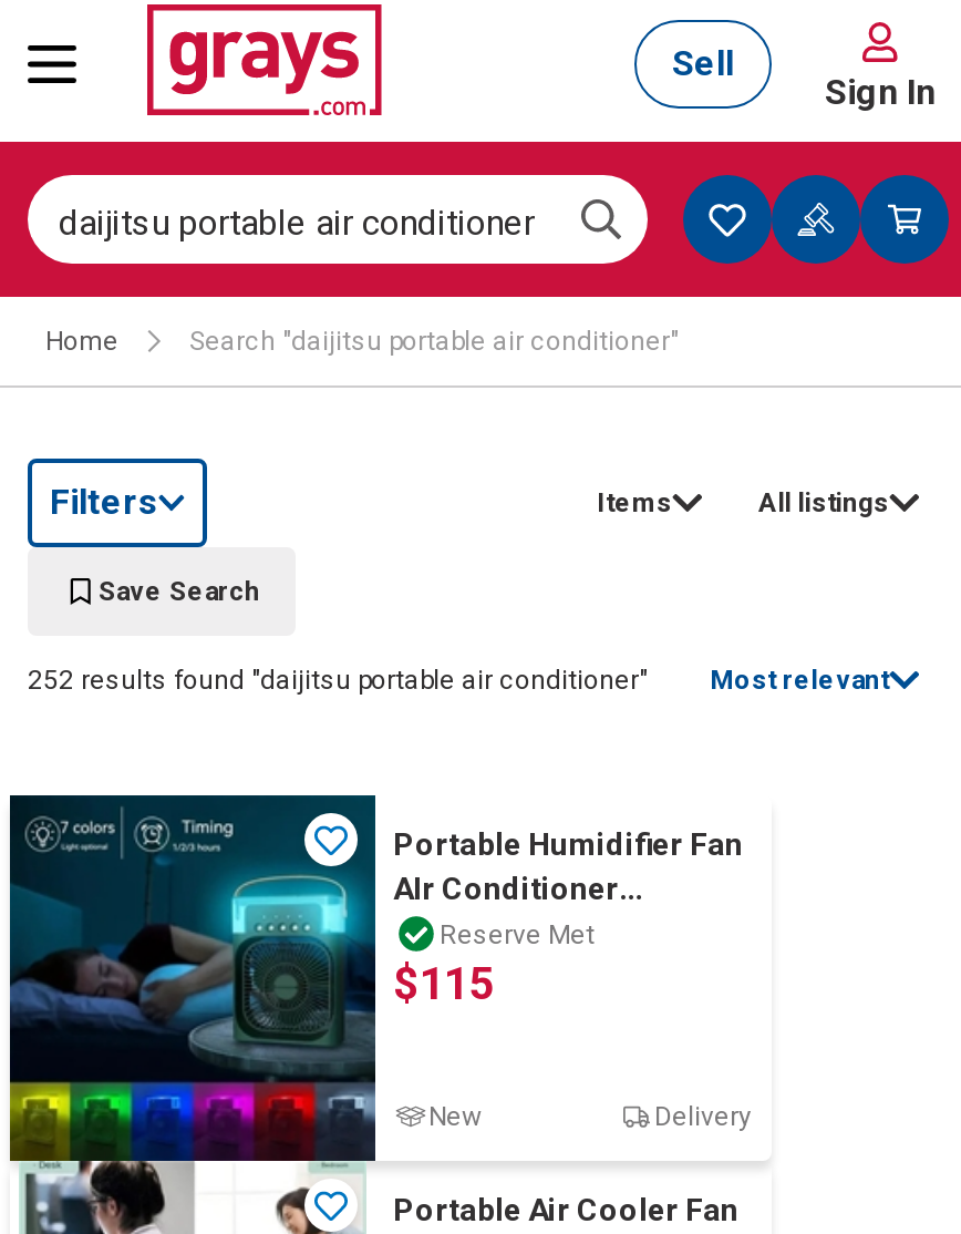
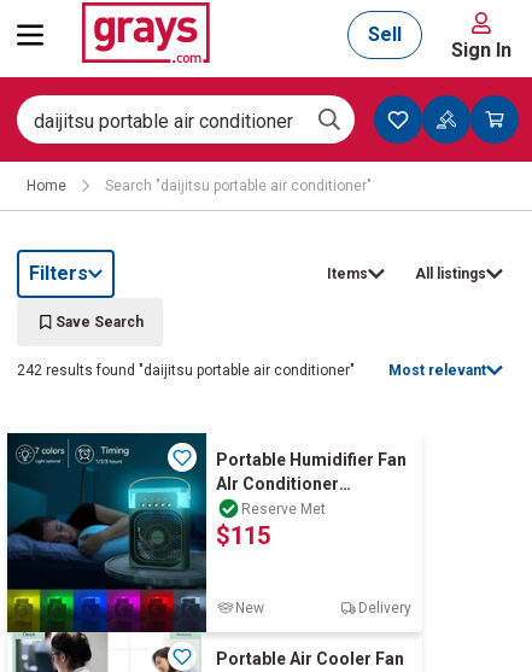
- 252 results found "daijitsu portable air conditioner"
+ 242 results found "daijitsu portable air conditioner"
